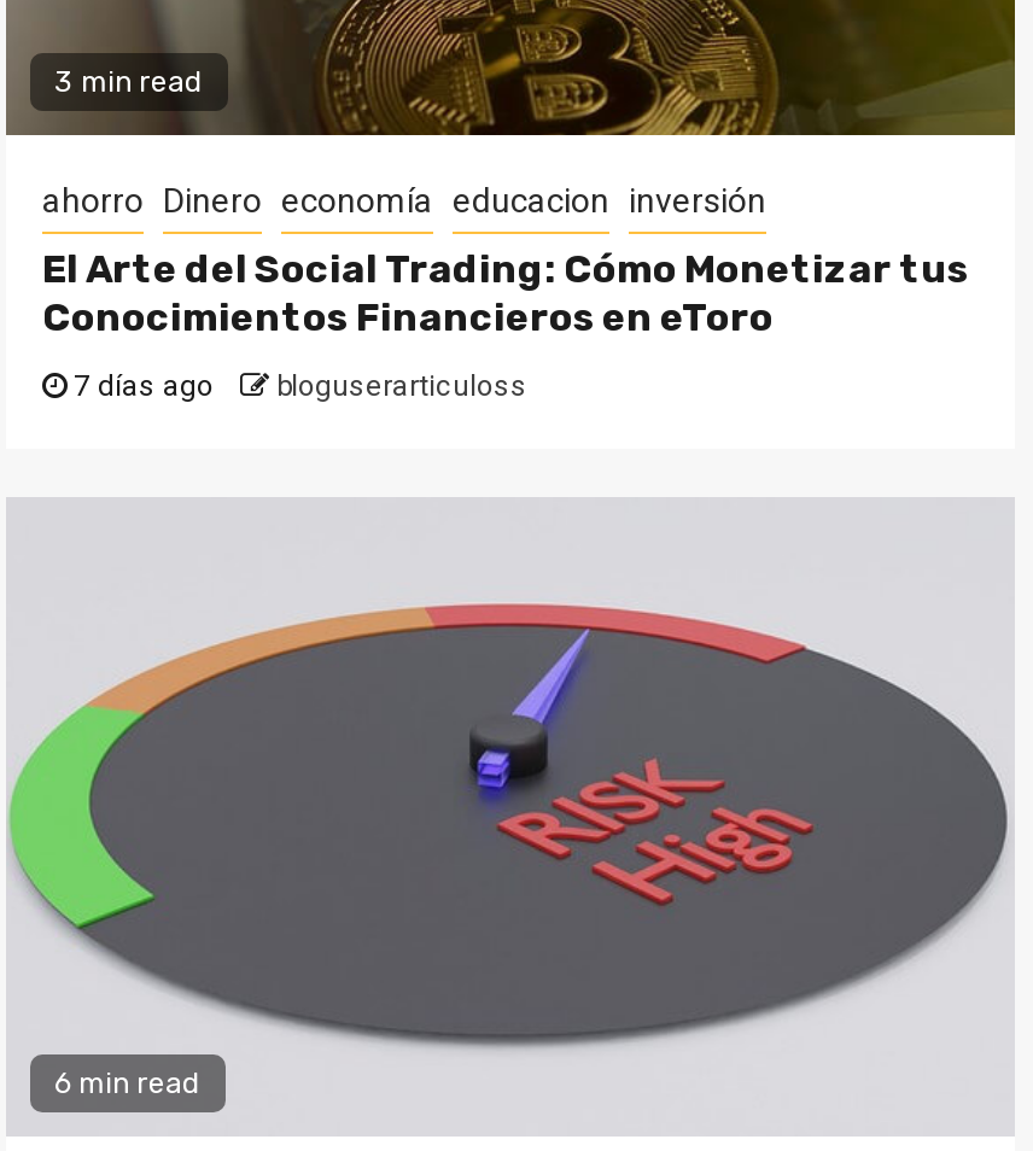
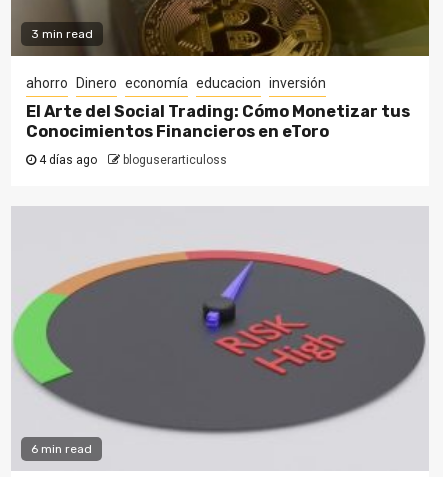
- 7 días ago bloguserarticuloss
+ 4 días ago bloguserarticuloss
